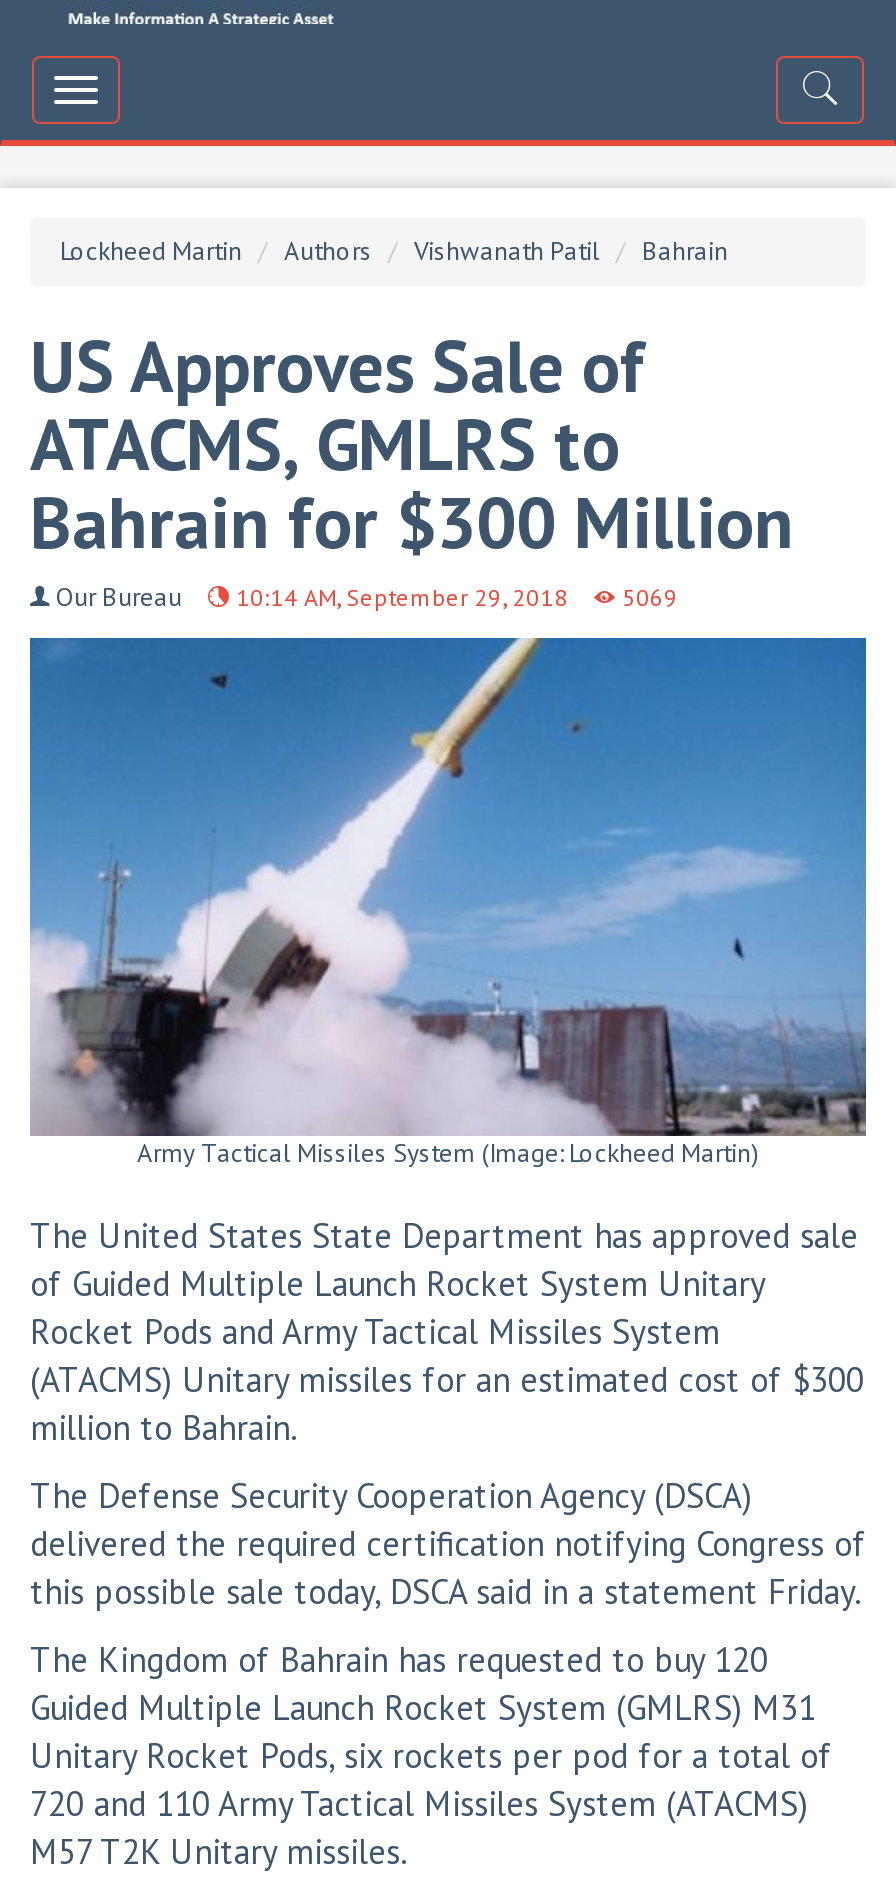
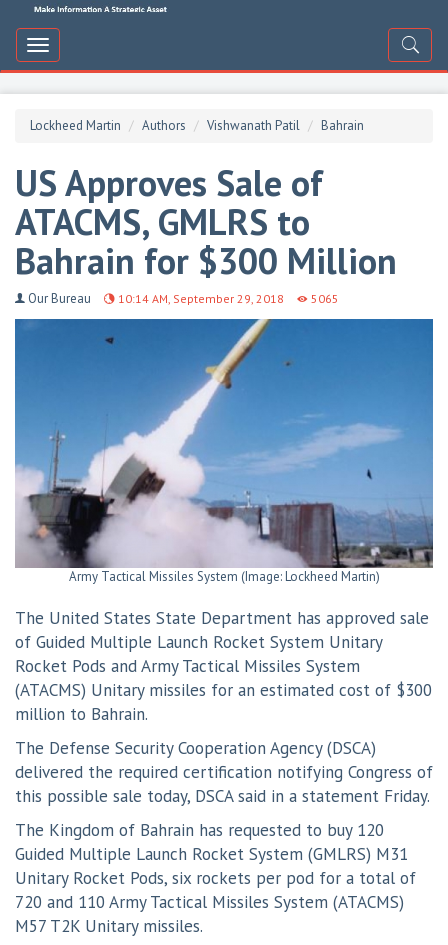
- Our Bureau 10:14 AM, September 29, 2018 5069
+ Our Bureau 10:14 AM, September 29, 2018 5065
